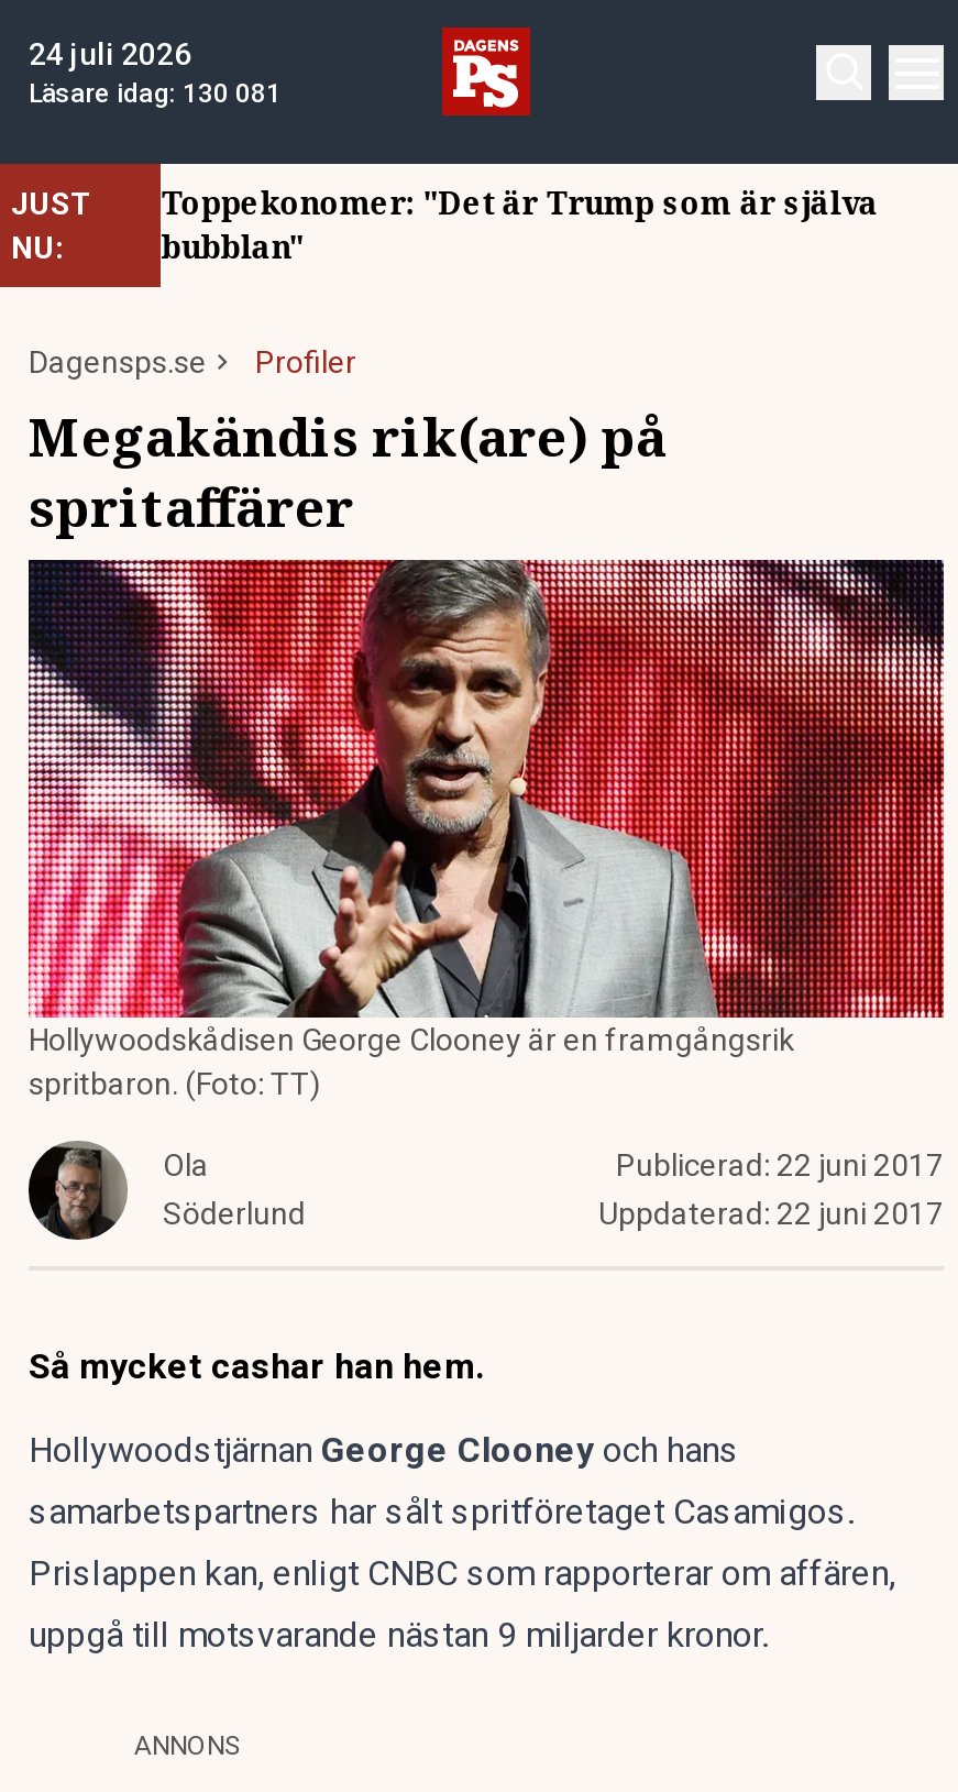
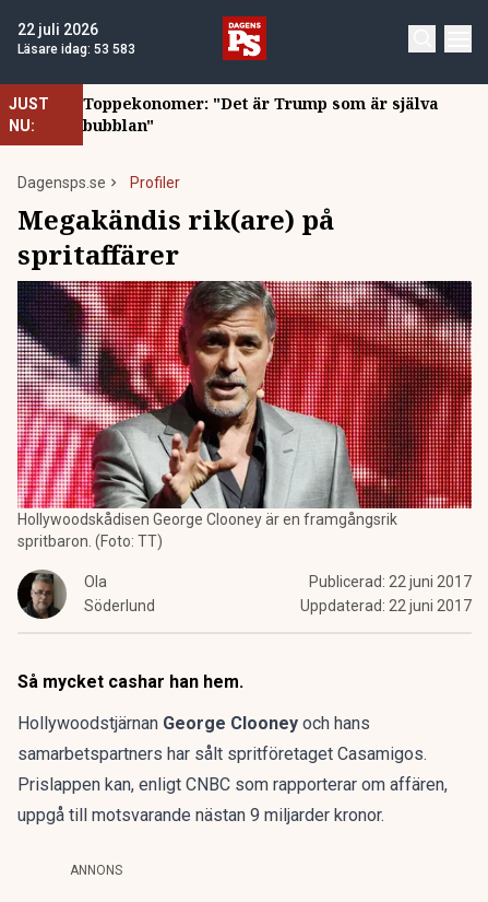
- 24 juli 2026
+ 22 juli 2026

- Läsare idag: 130 081
+ Läsare idag: 53 583
